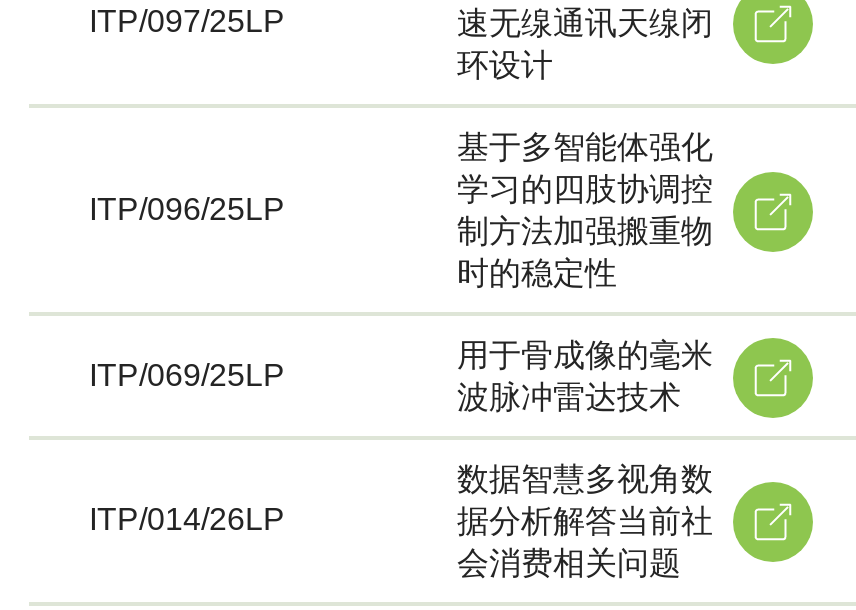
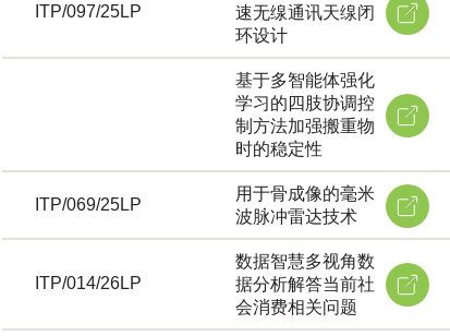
- ITP/096/25LP
